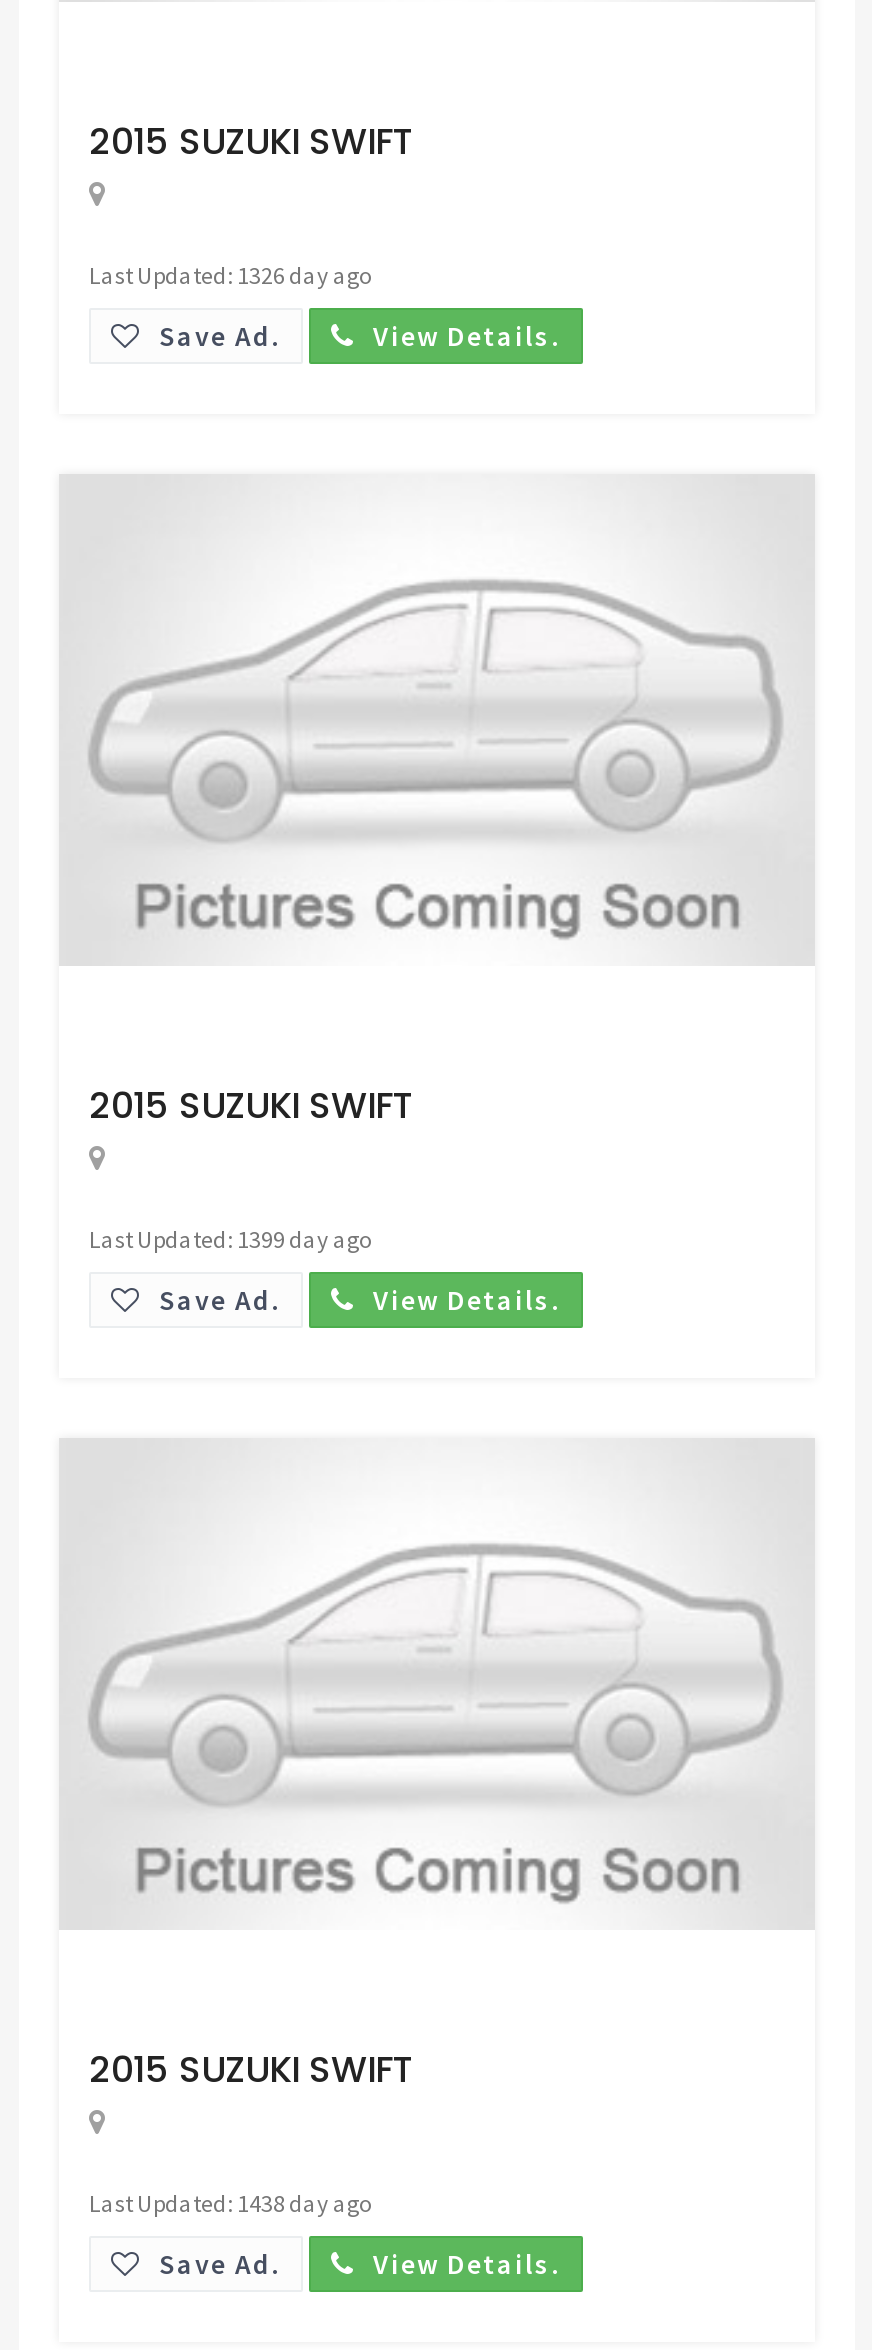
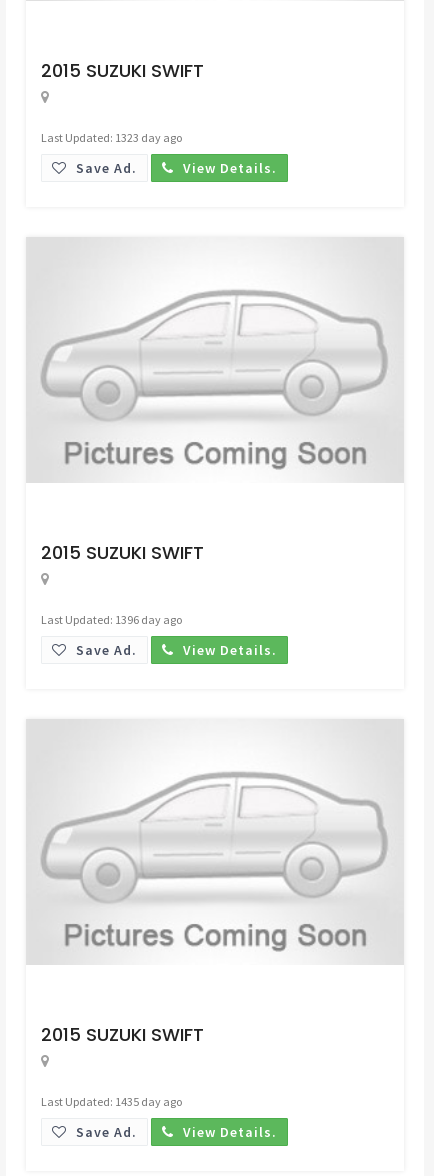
- Last Updated: 1326 day ago
+ Last Updated: 1323 day ago

- Last Updated: 1399 day ago
+ Last Updated: 1396 day ago

- Last Updated: 1438 day ago
+ Last Updated: 1435 day ago
